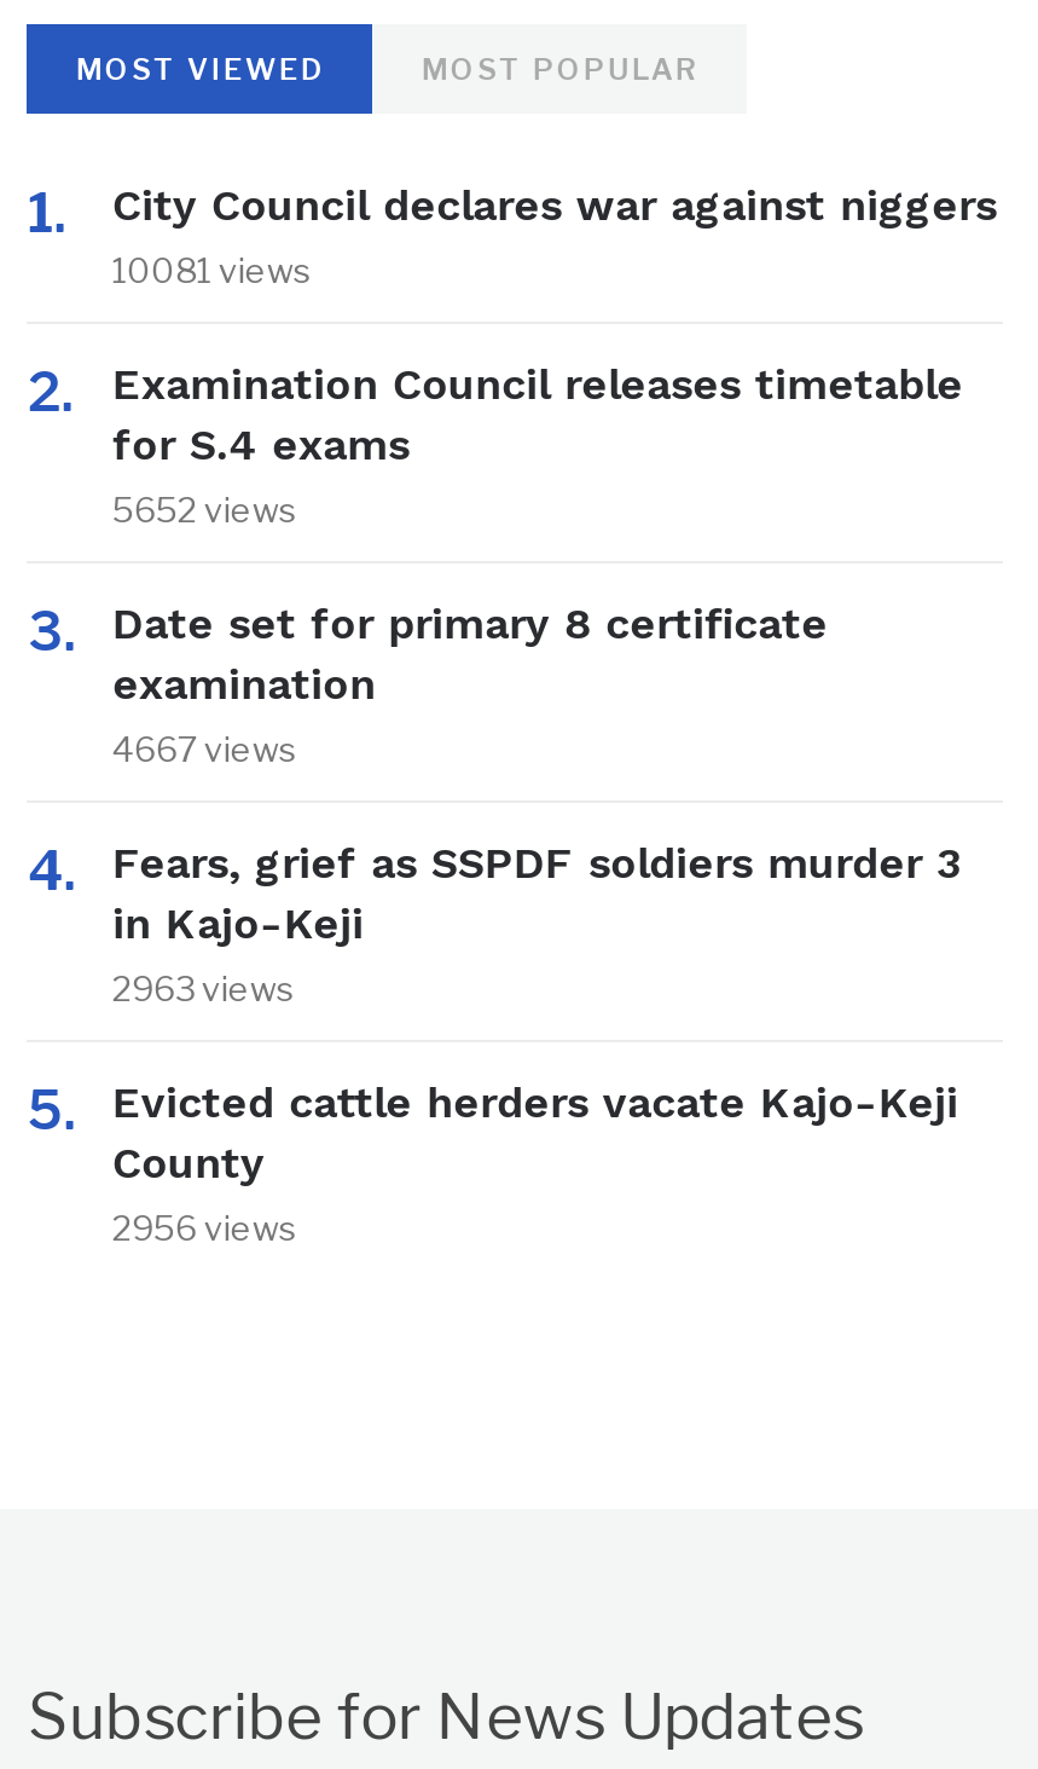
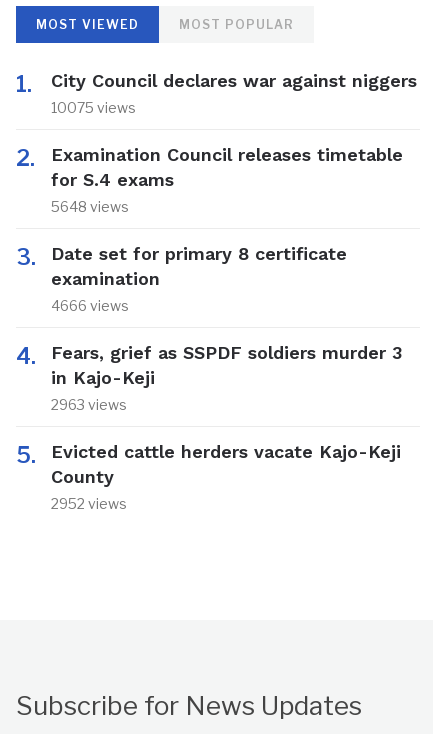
- 10081 views
+ 10075 views

- 5652 views
+ 5648 views

- 4667 views
+ 4666 views

- 2956 views
+ 2952 views
